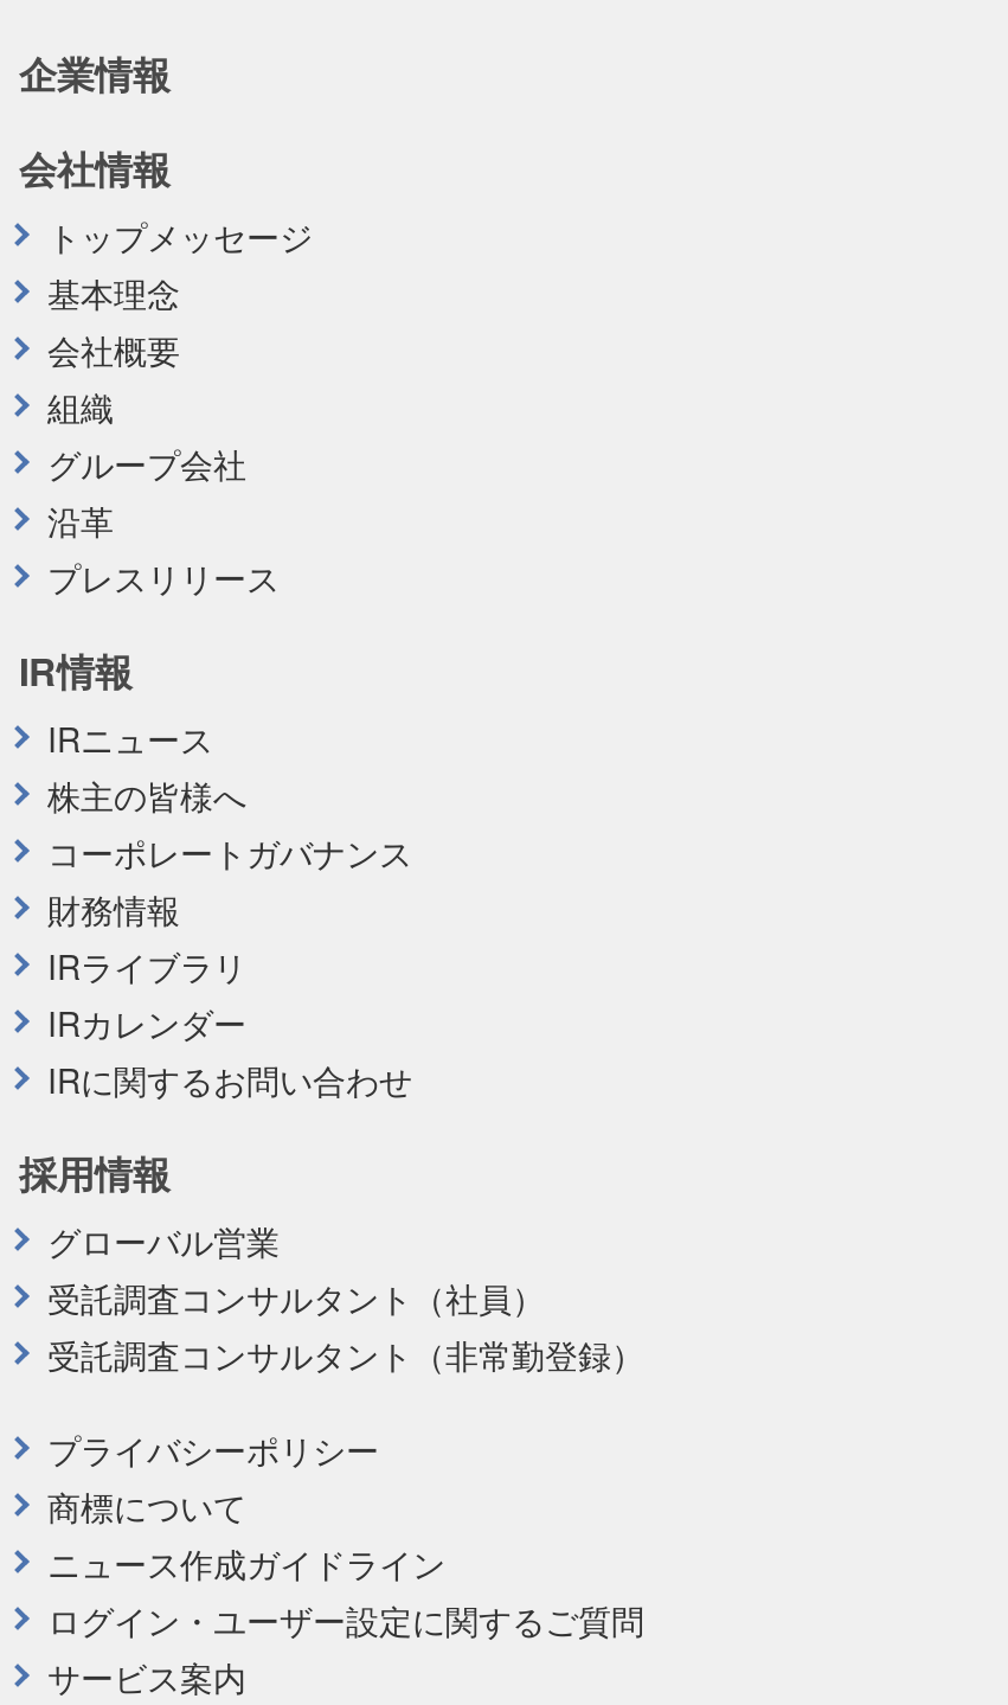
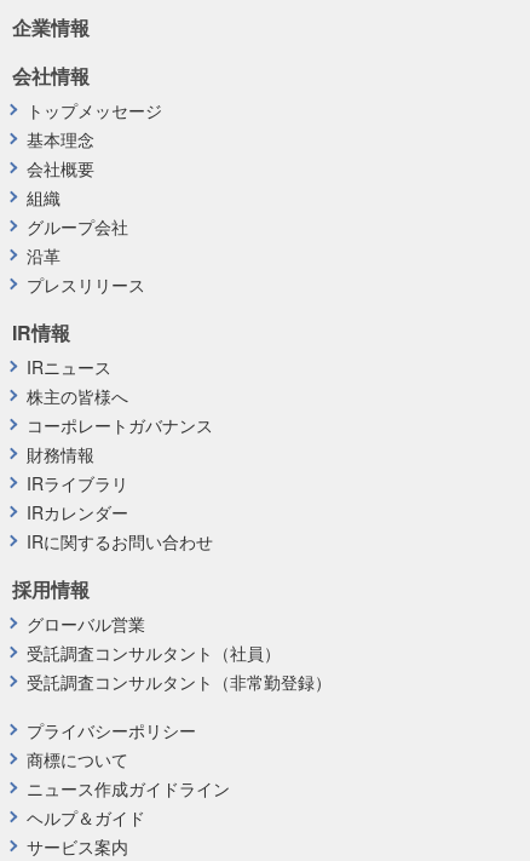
- ログイン・ユーザー設定に関するご質問
+ ヘルプ＆ガイド
